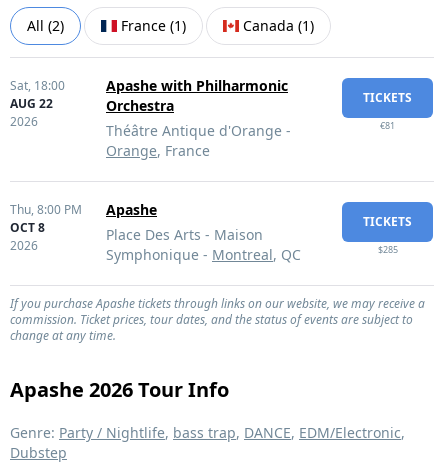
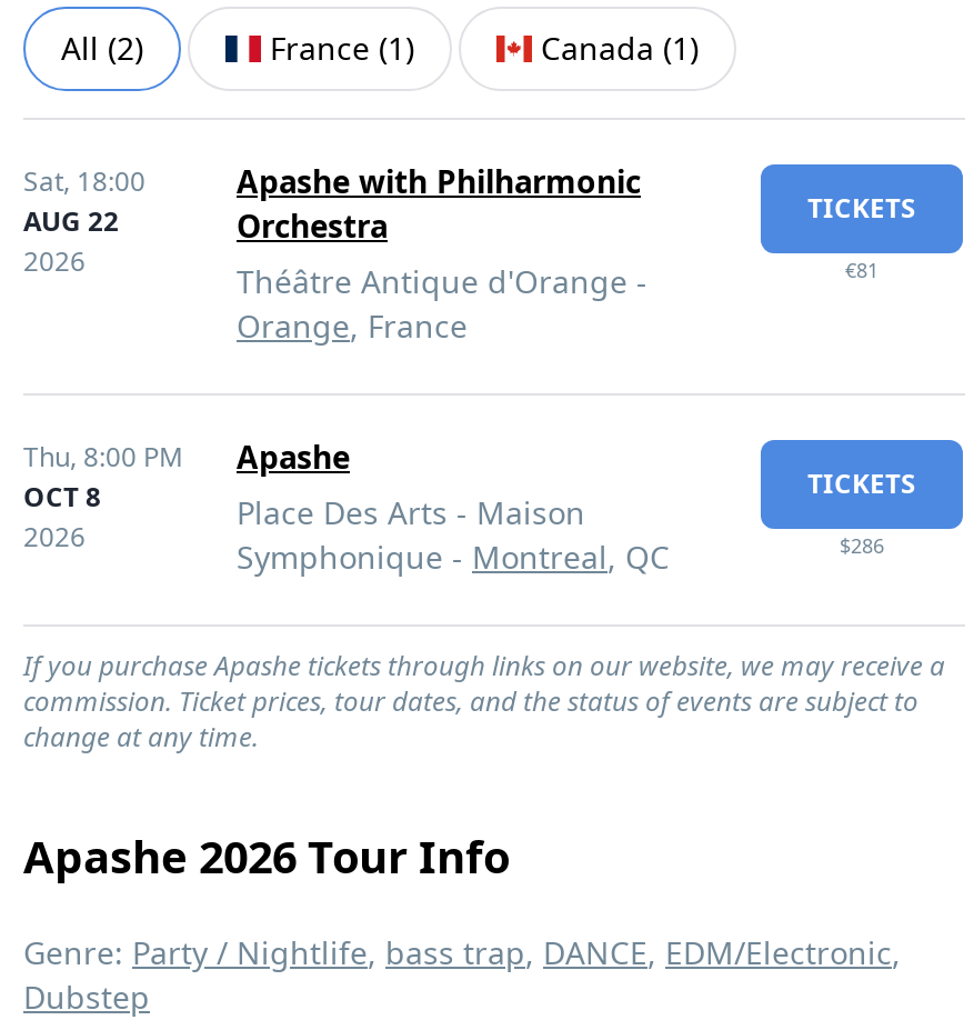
- $285
+ $286
